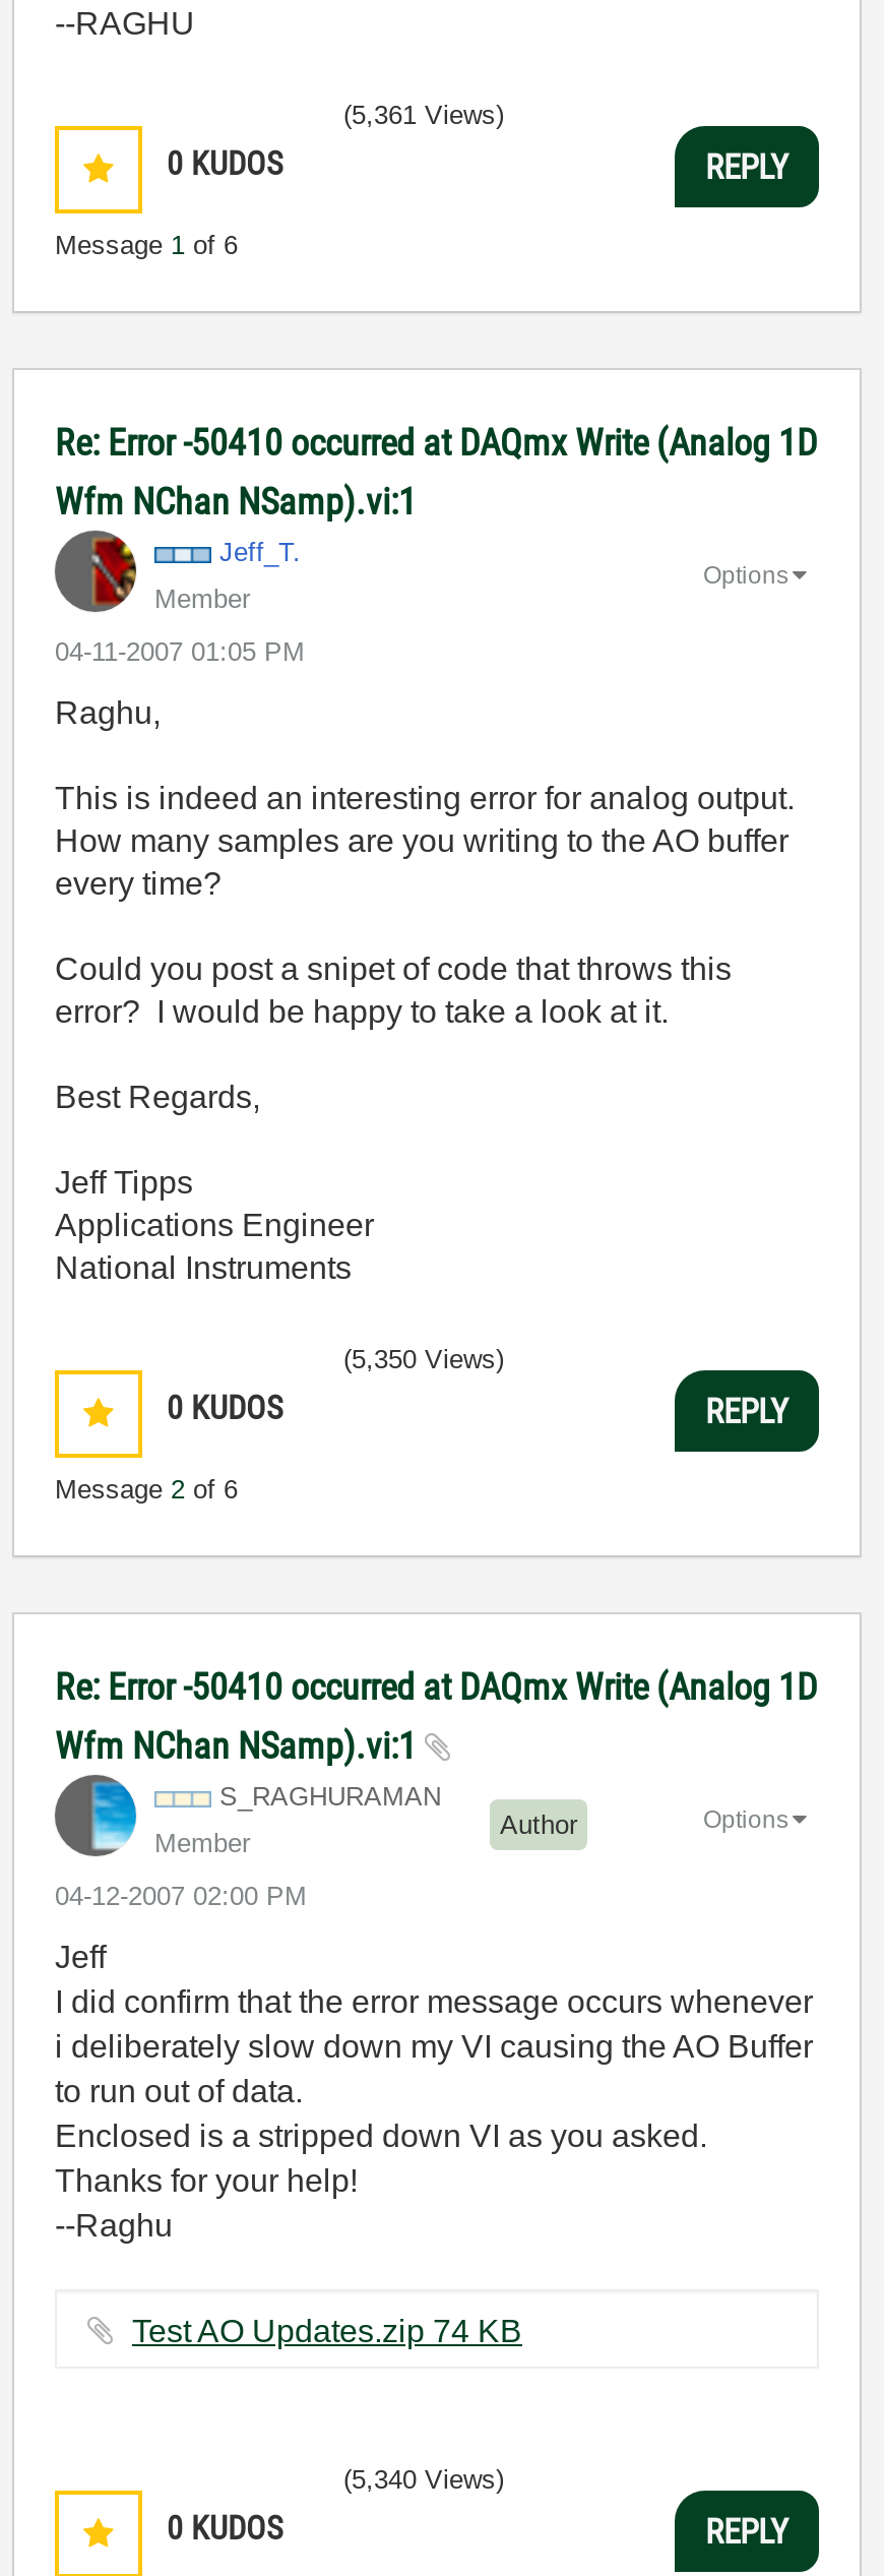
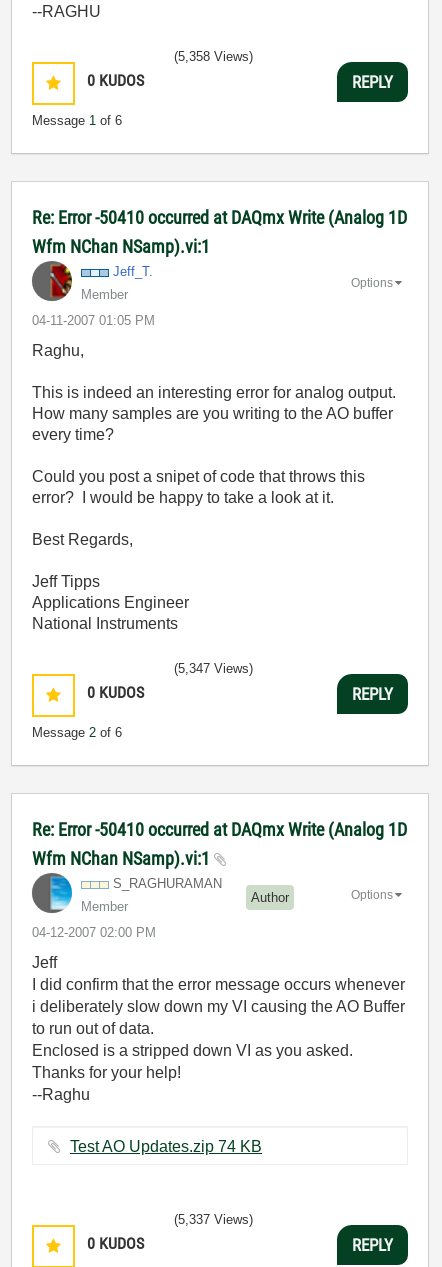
- (5,361 Views)
+ (5,358 Views)

- (5,350 Views)
+ (5,347 Views)

- (5,340 Views)
+ (5,337 Views)
